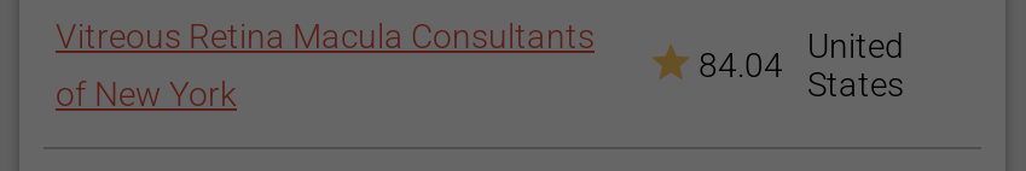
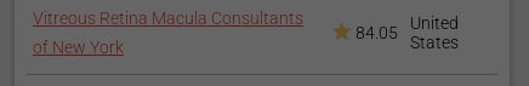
- 84.04
+ 84.05
